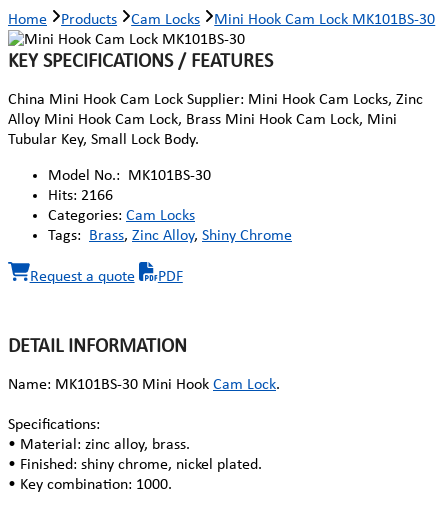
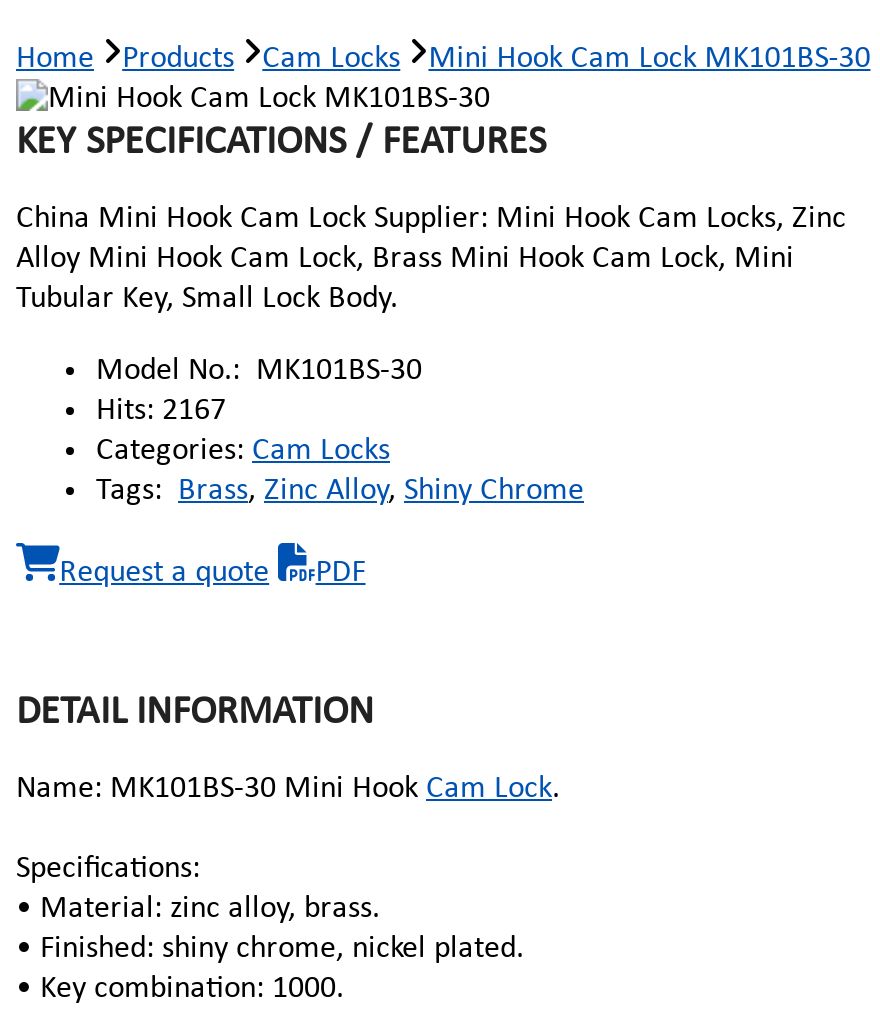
- Hits: 2166
+ Hits: 2167
